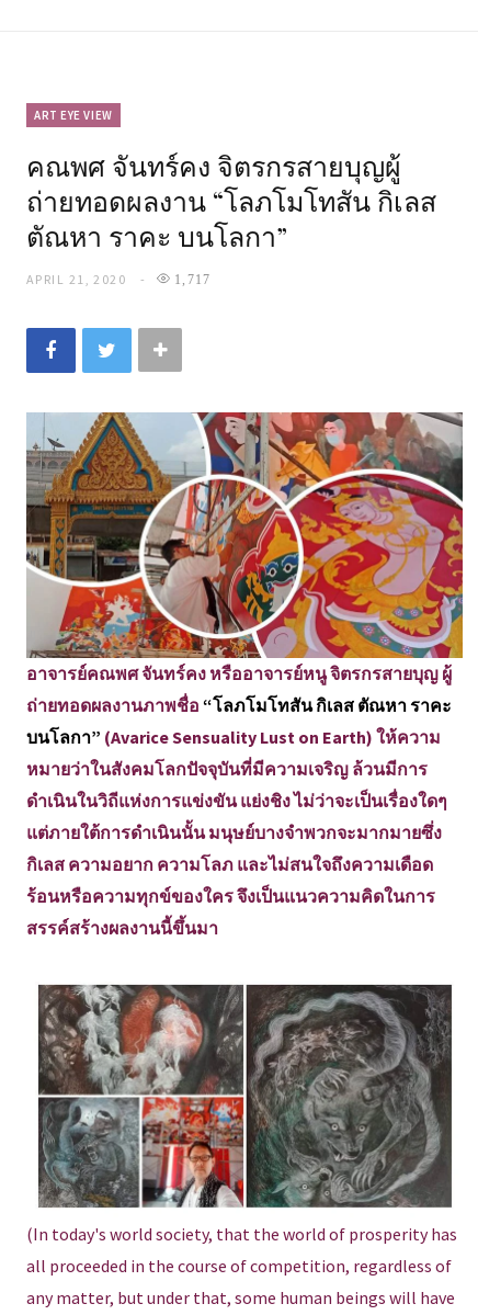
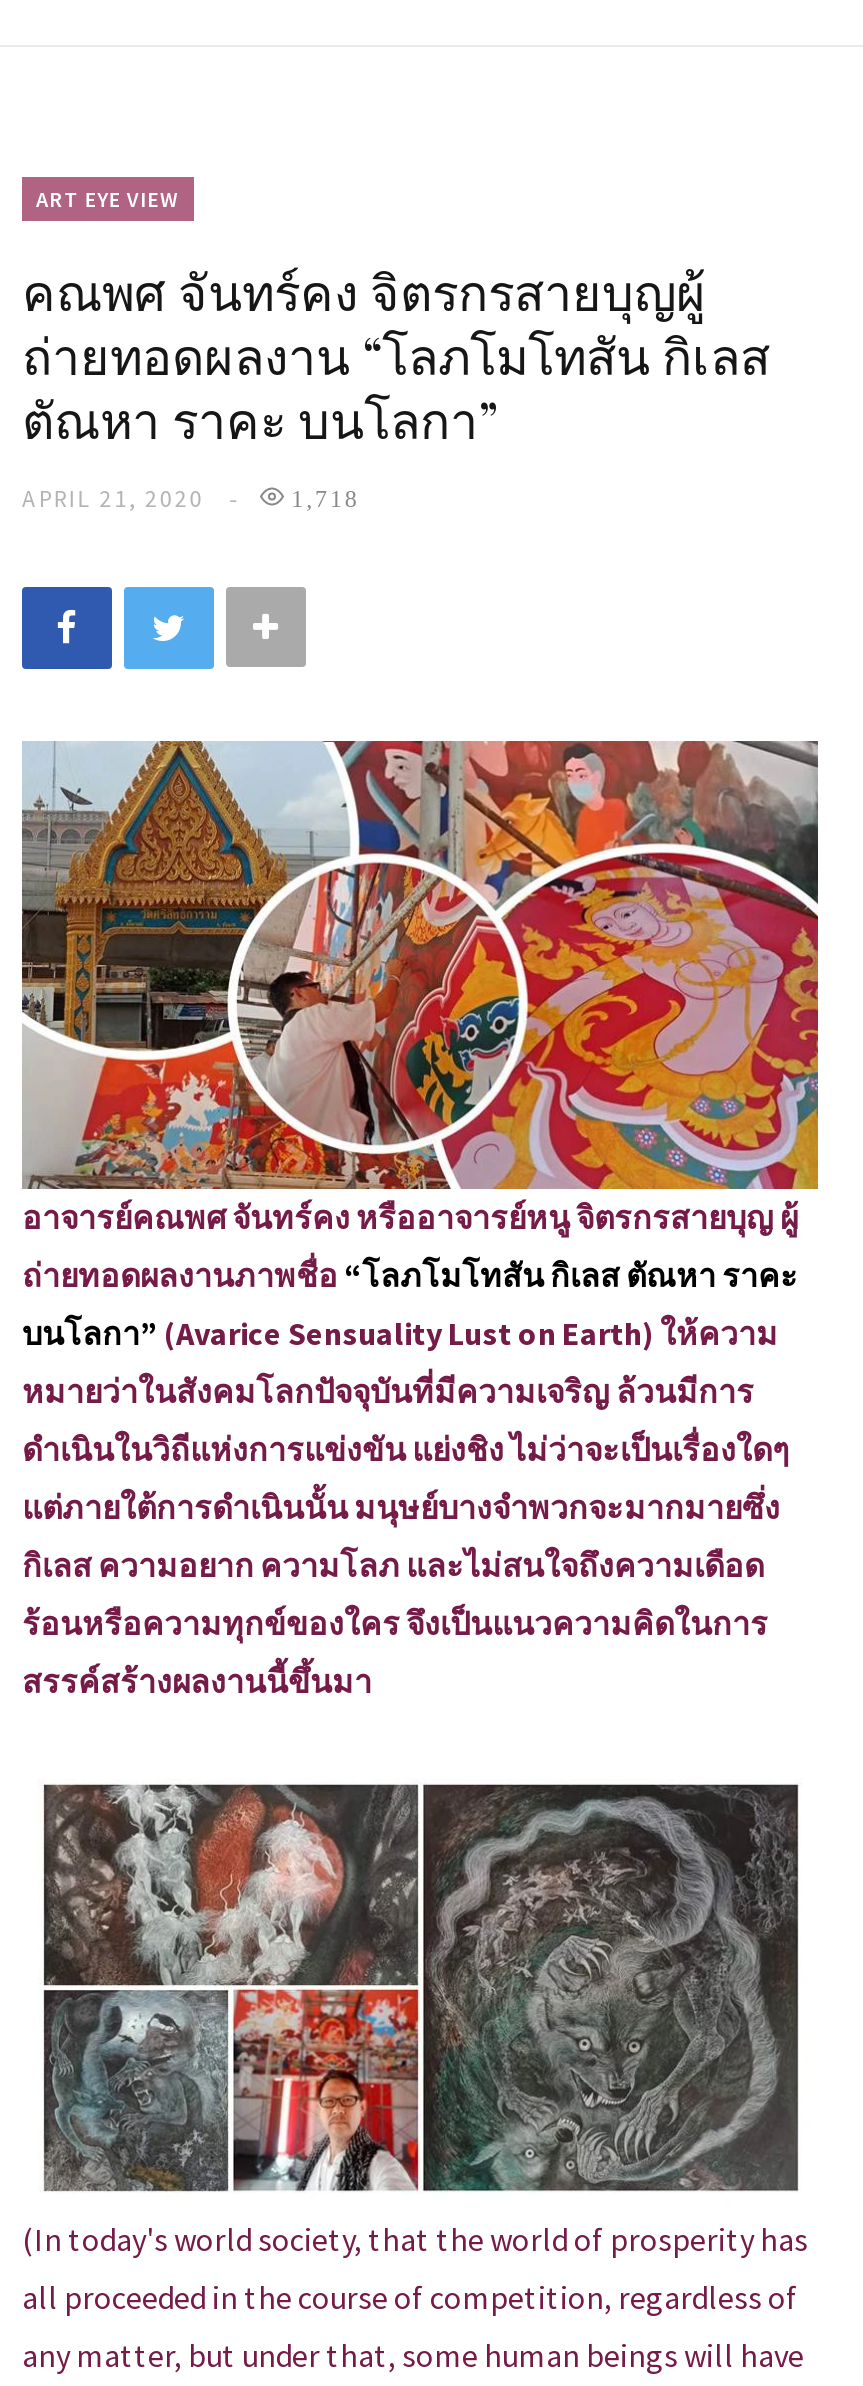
- 1,717
+ 1,718
